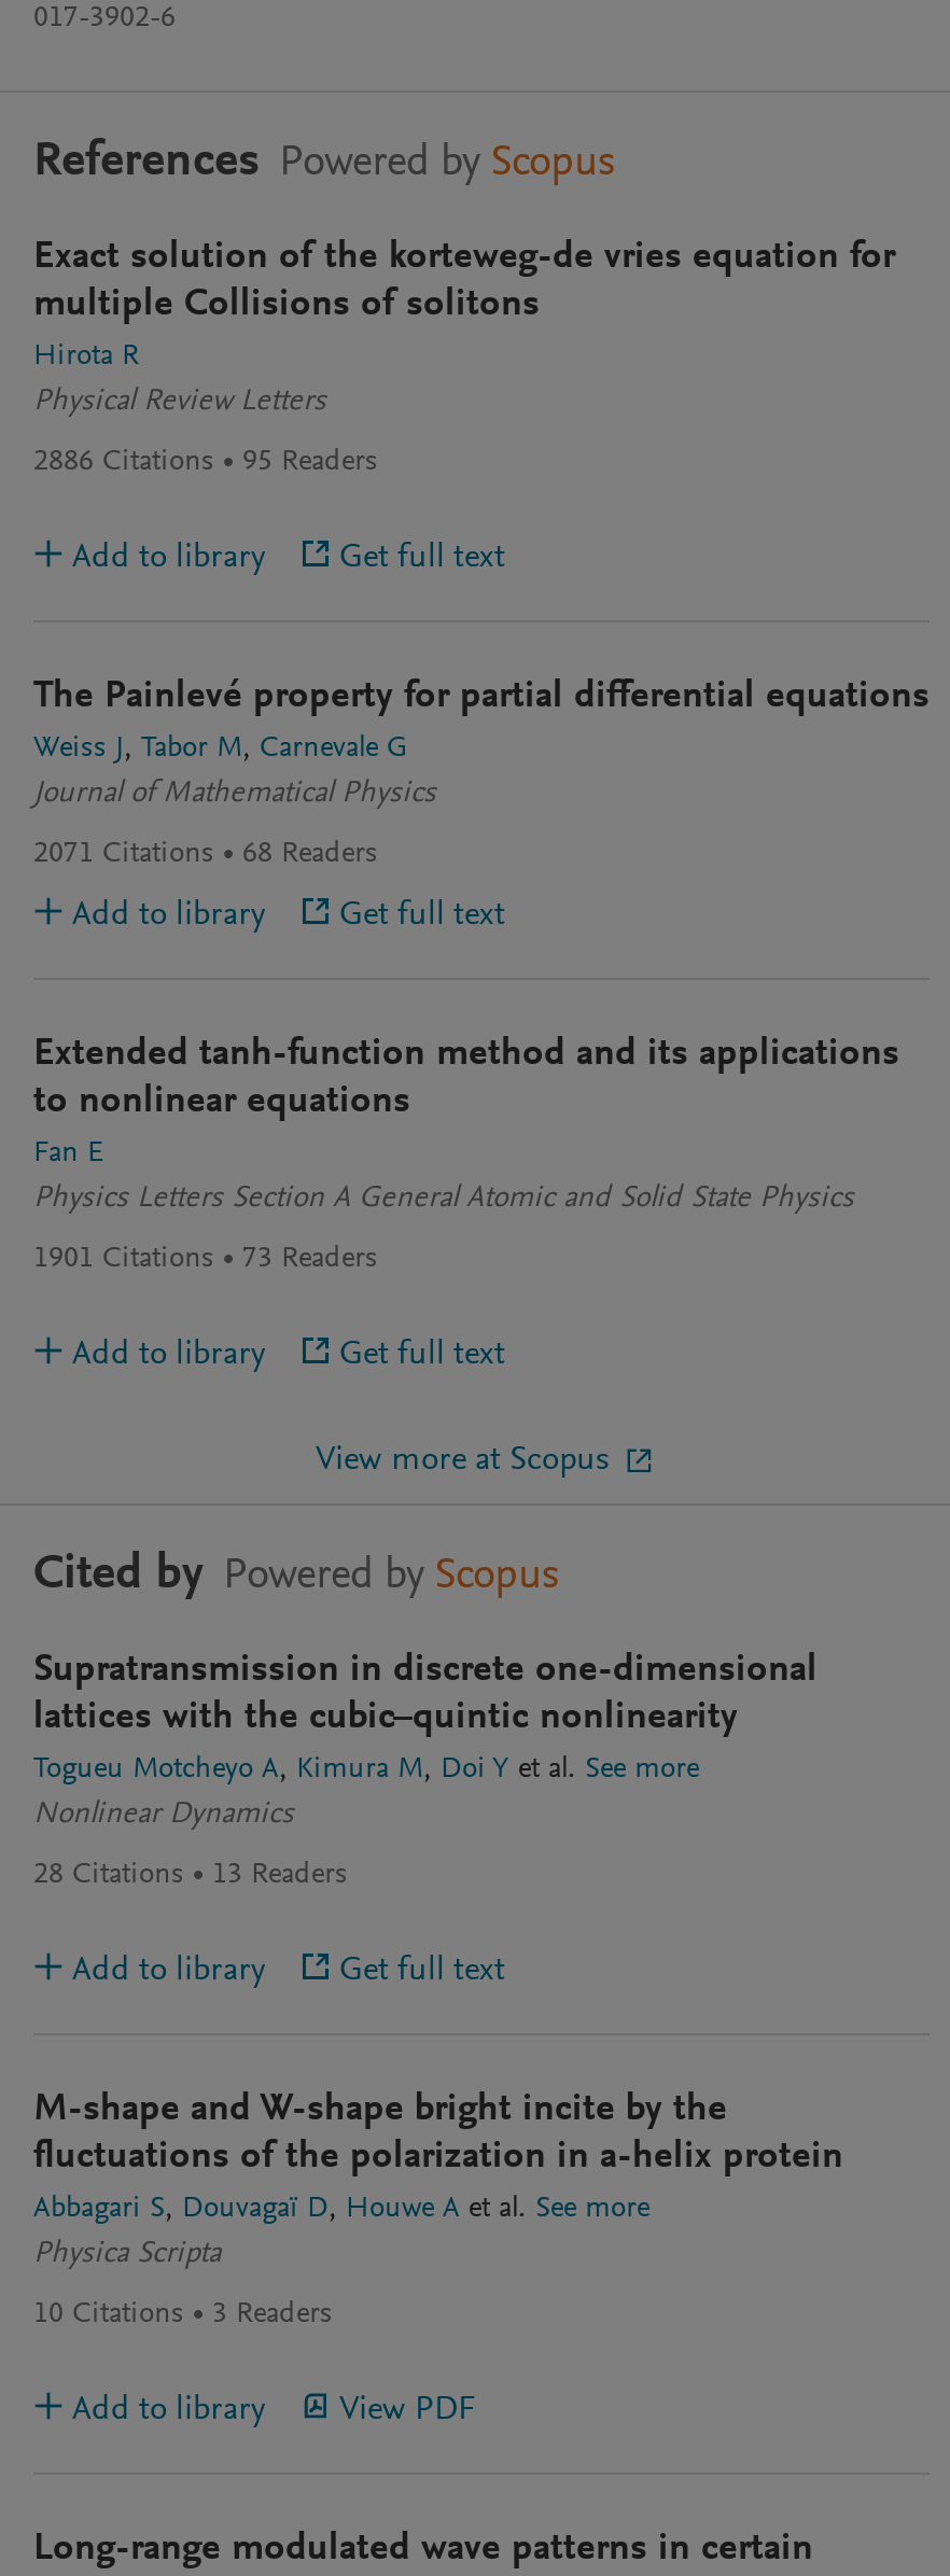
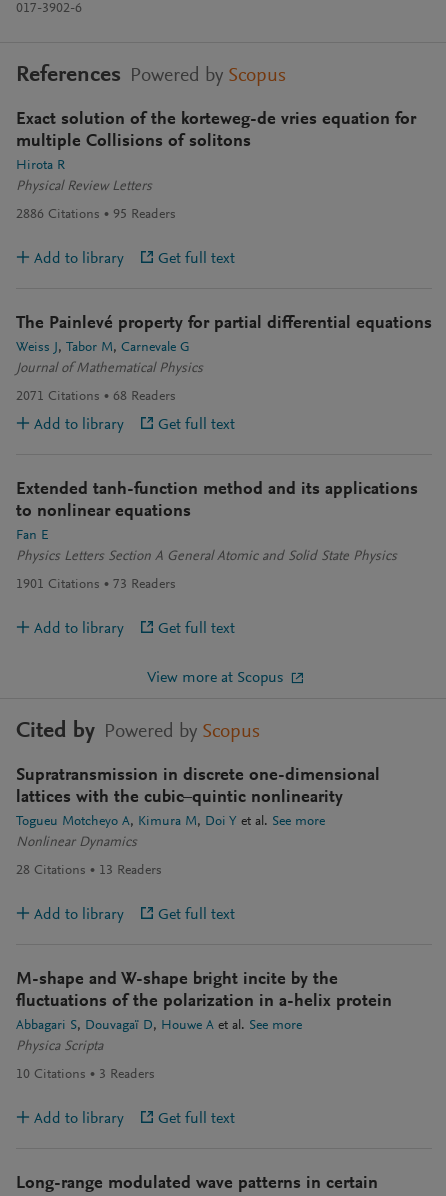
- View PDF
+ Get full text
